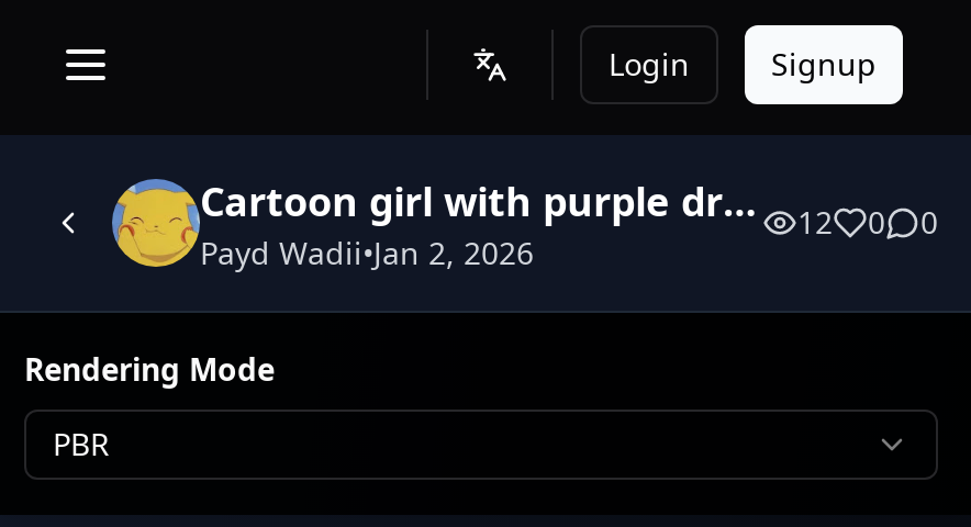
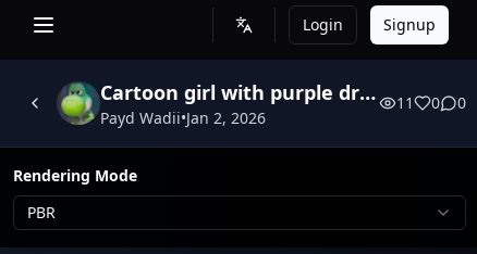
- [image]
+ [image]

- 12
+ 11
